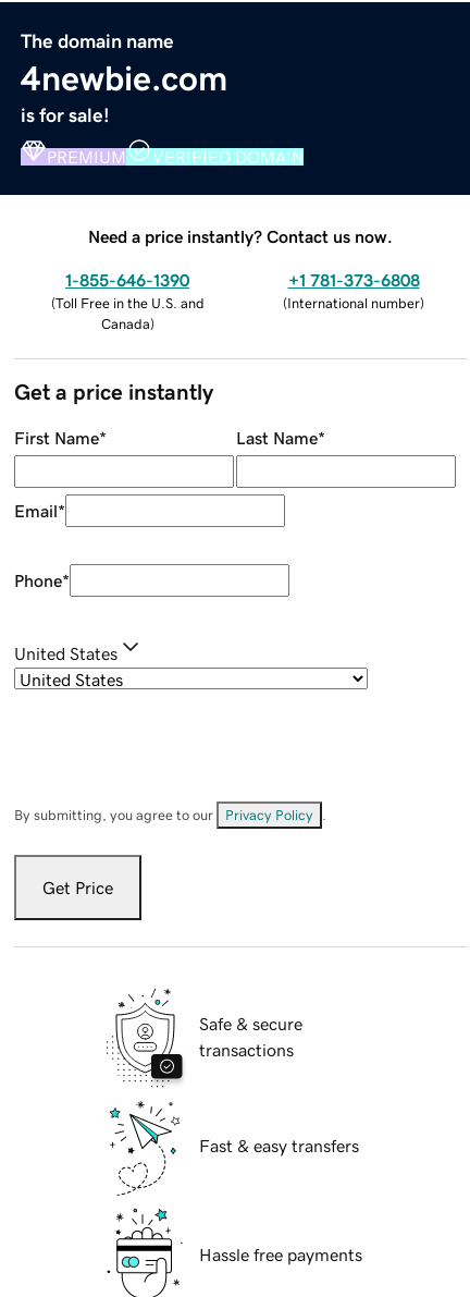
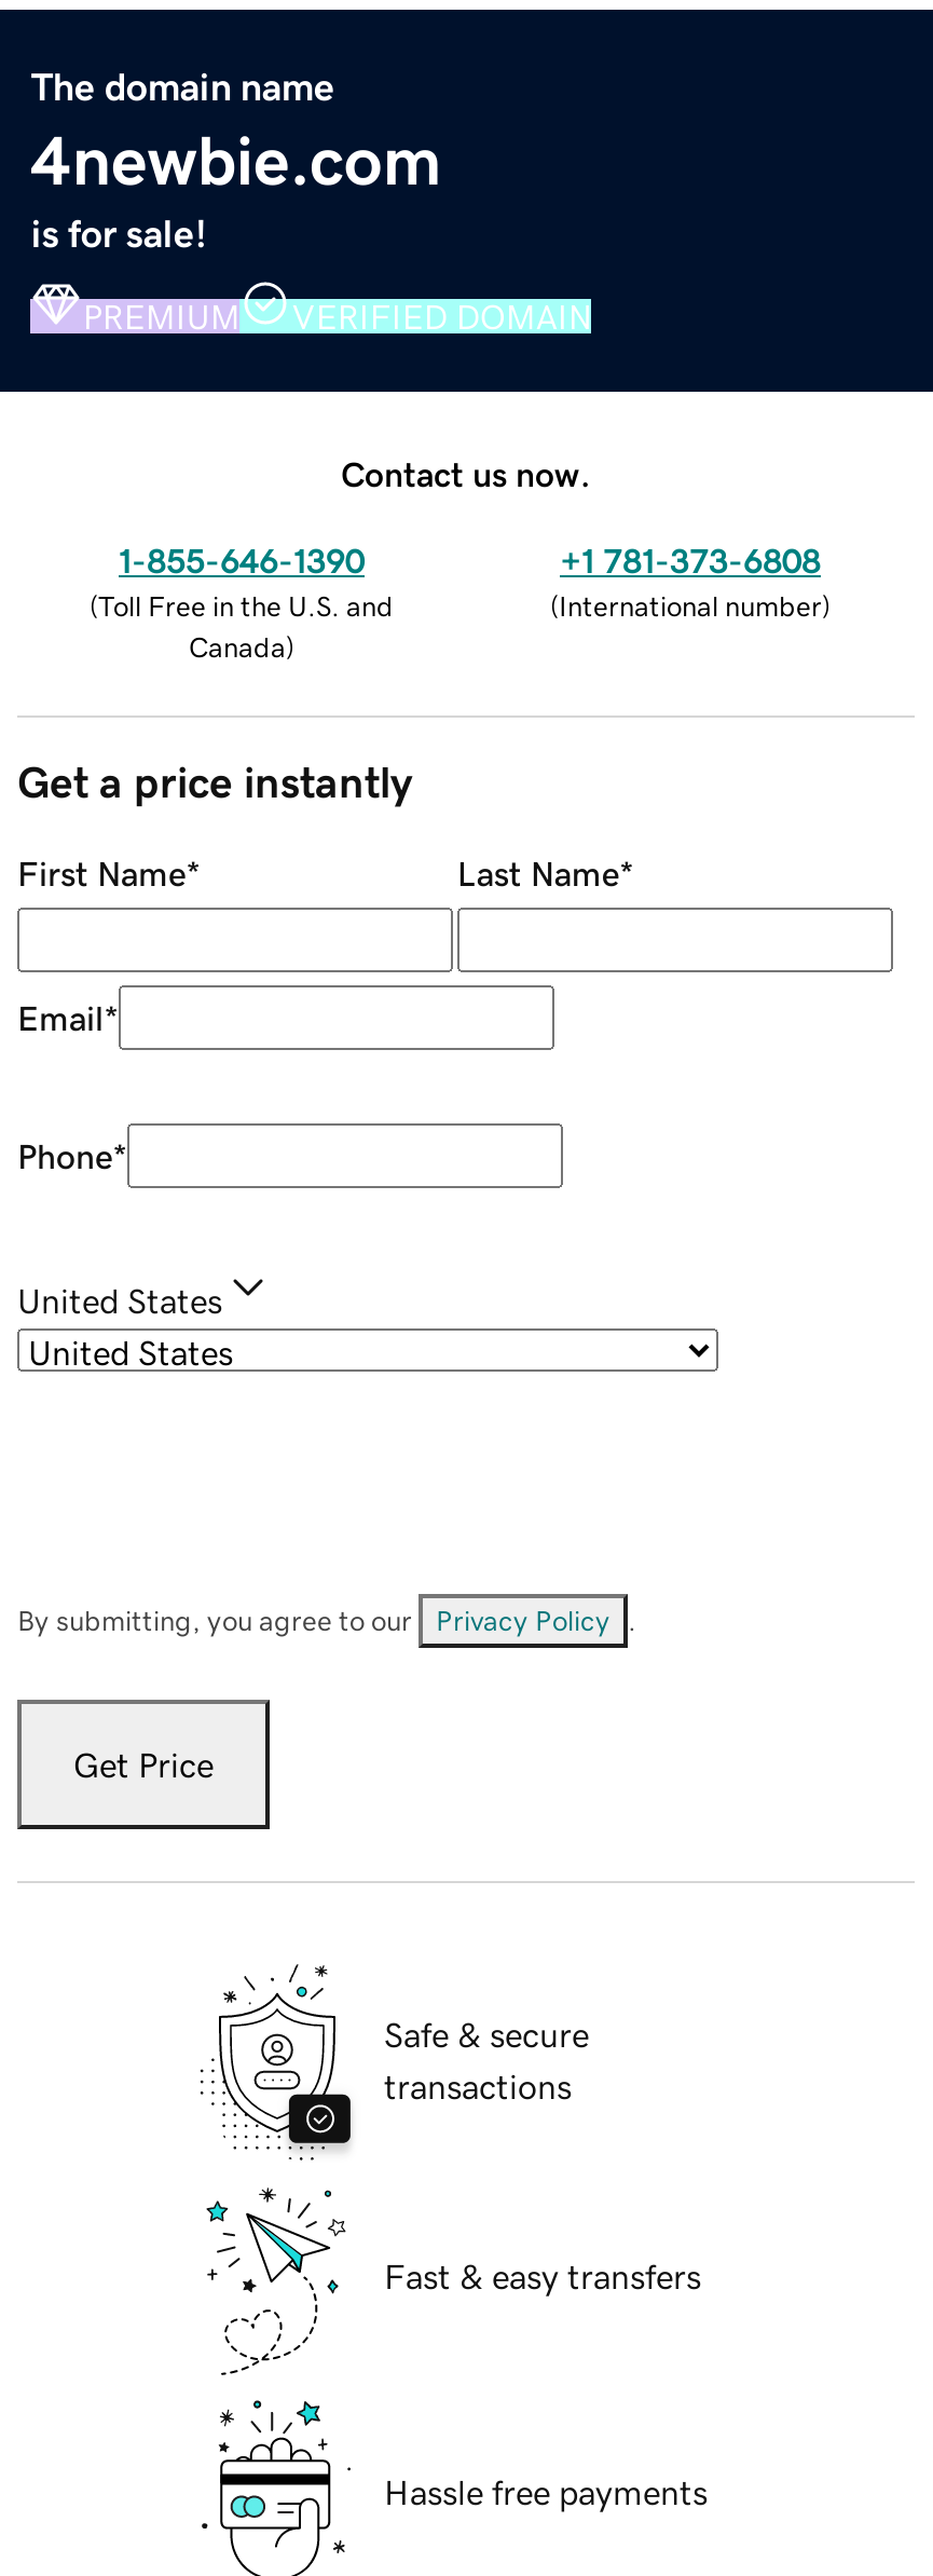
- Need a price instantly? Contact us now.
+ Contact us now.
